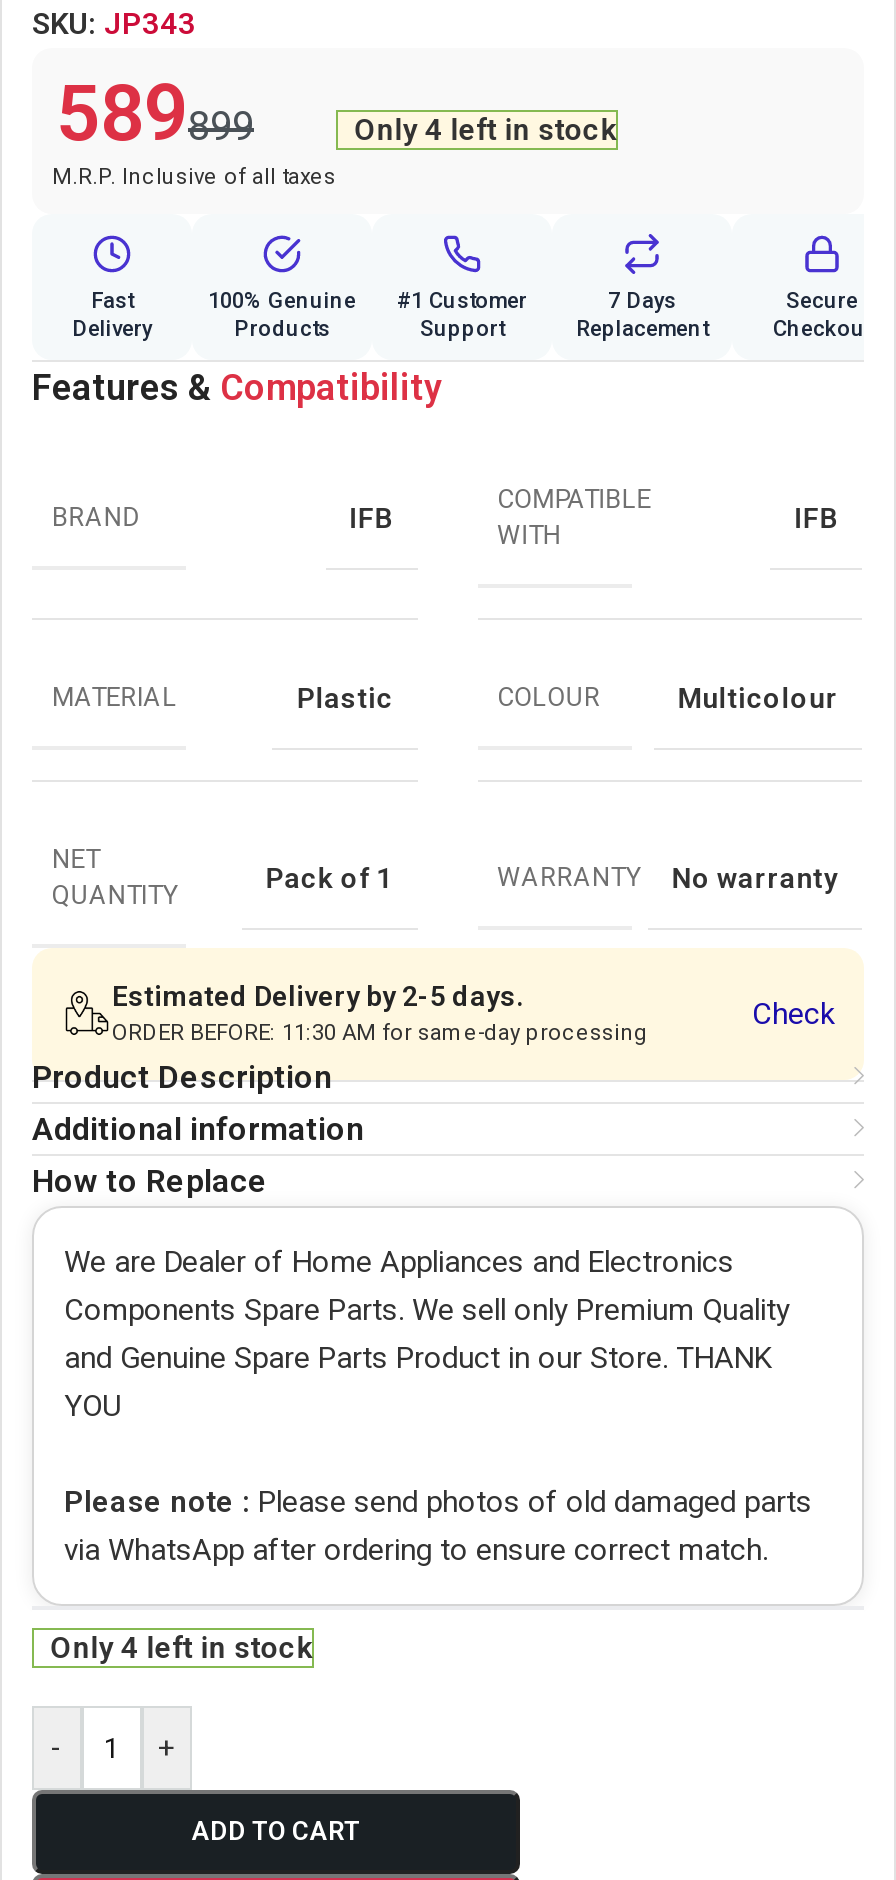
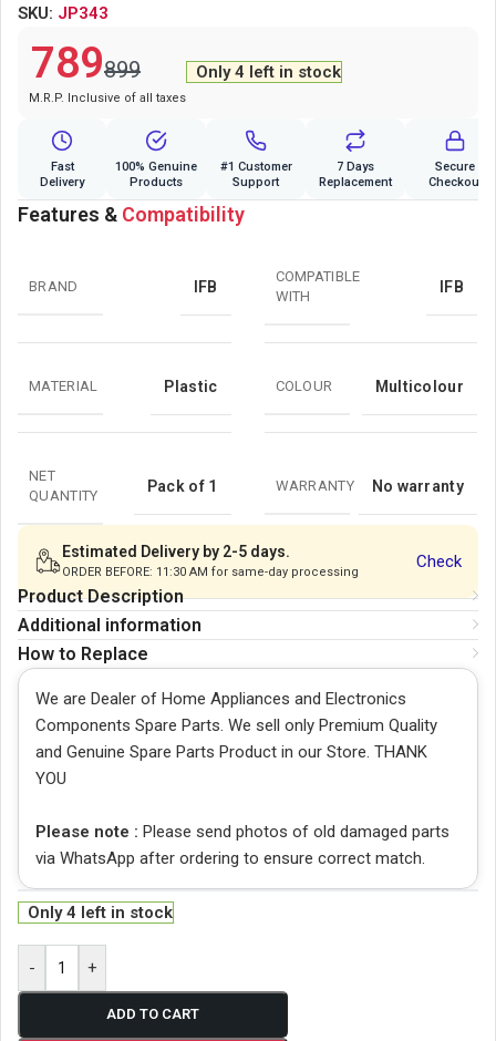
- 589
+ 789
